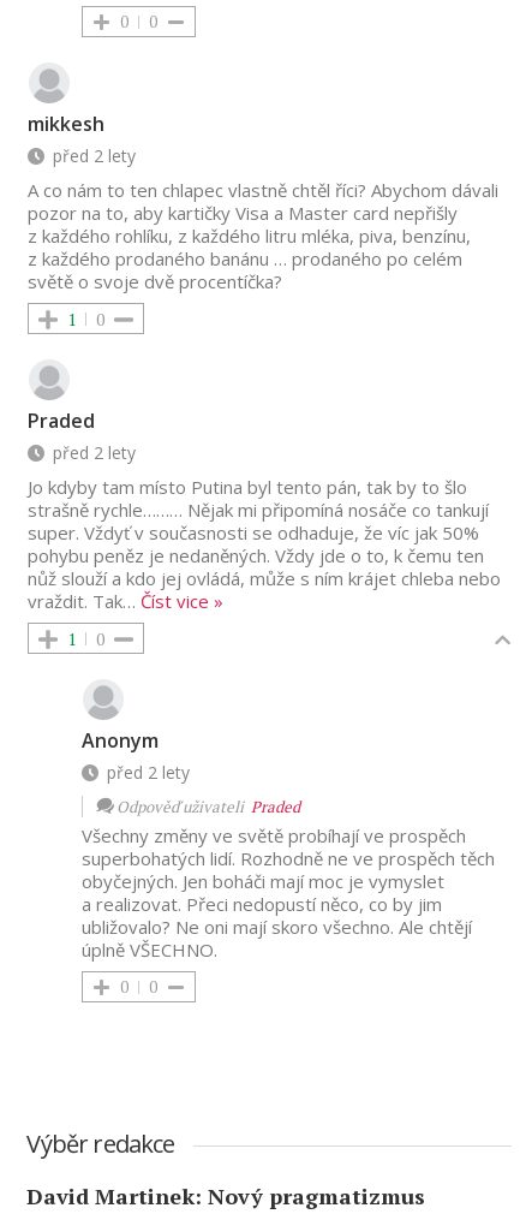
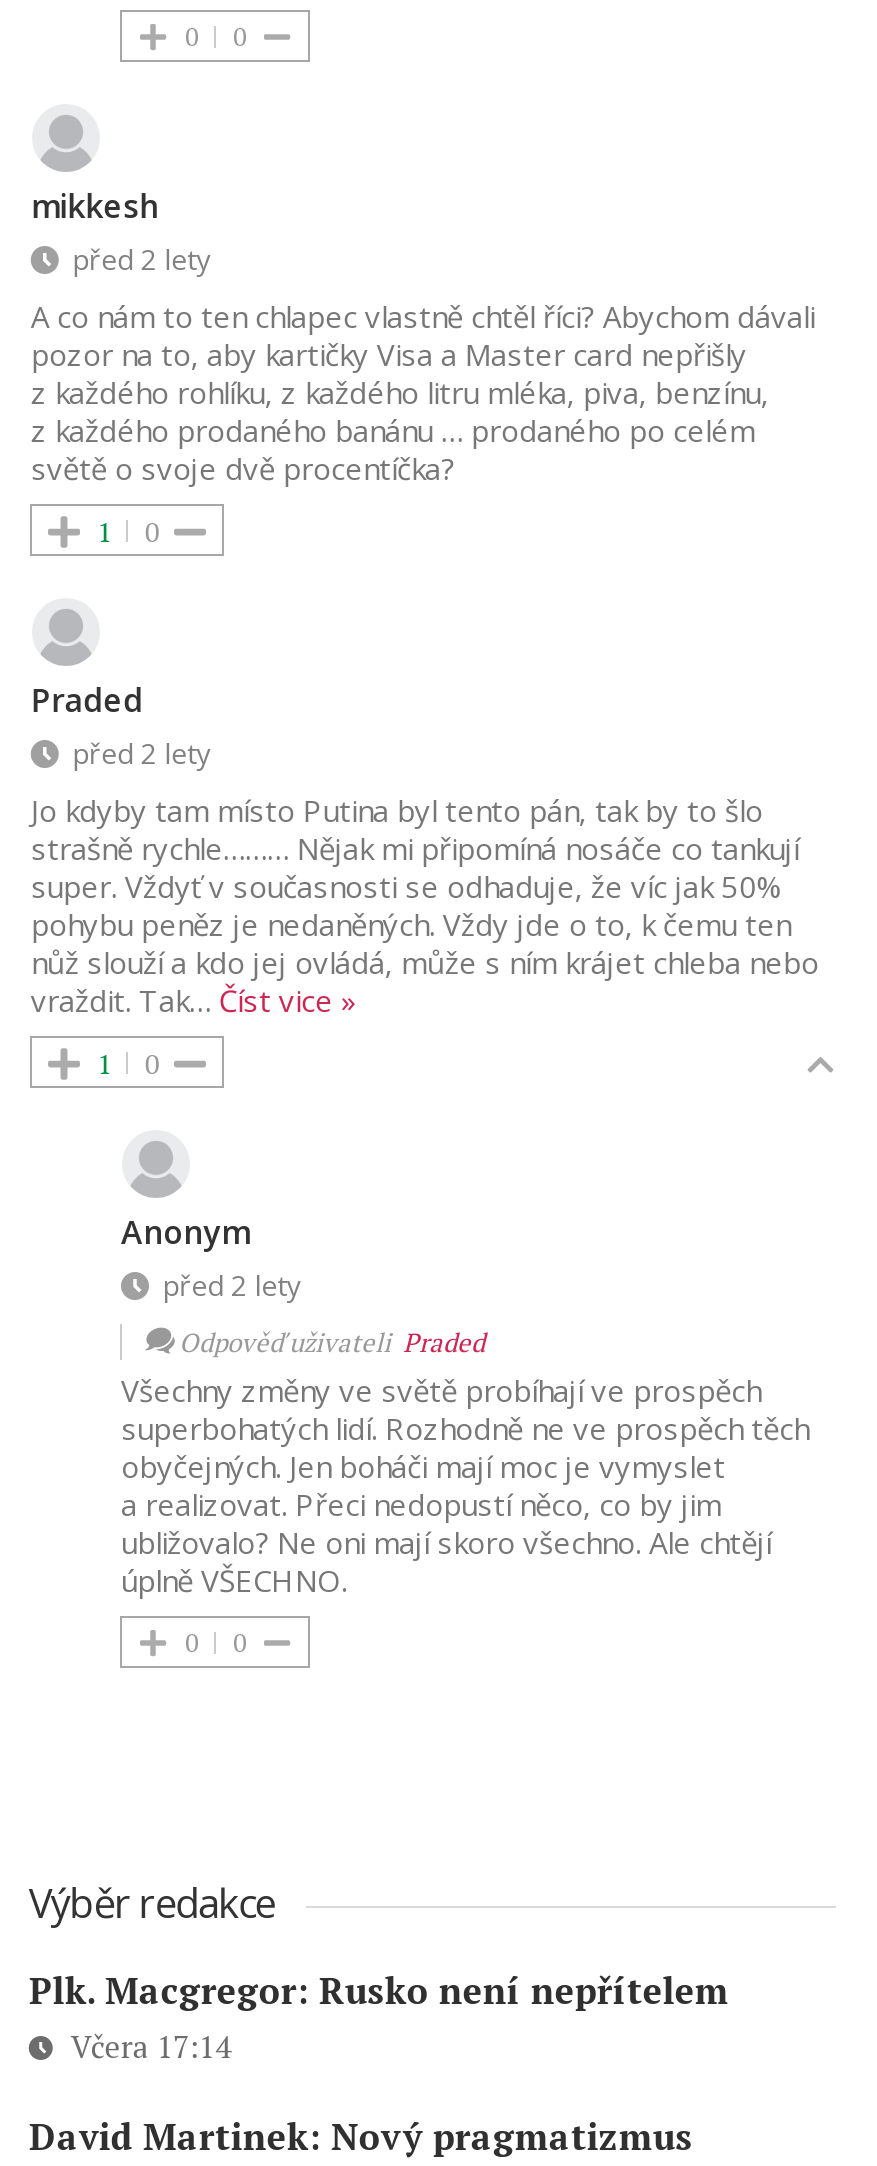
+ Plk. Macgregor: Rusko není nepřítelem
+ Včera 17:14
